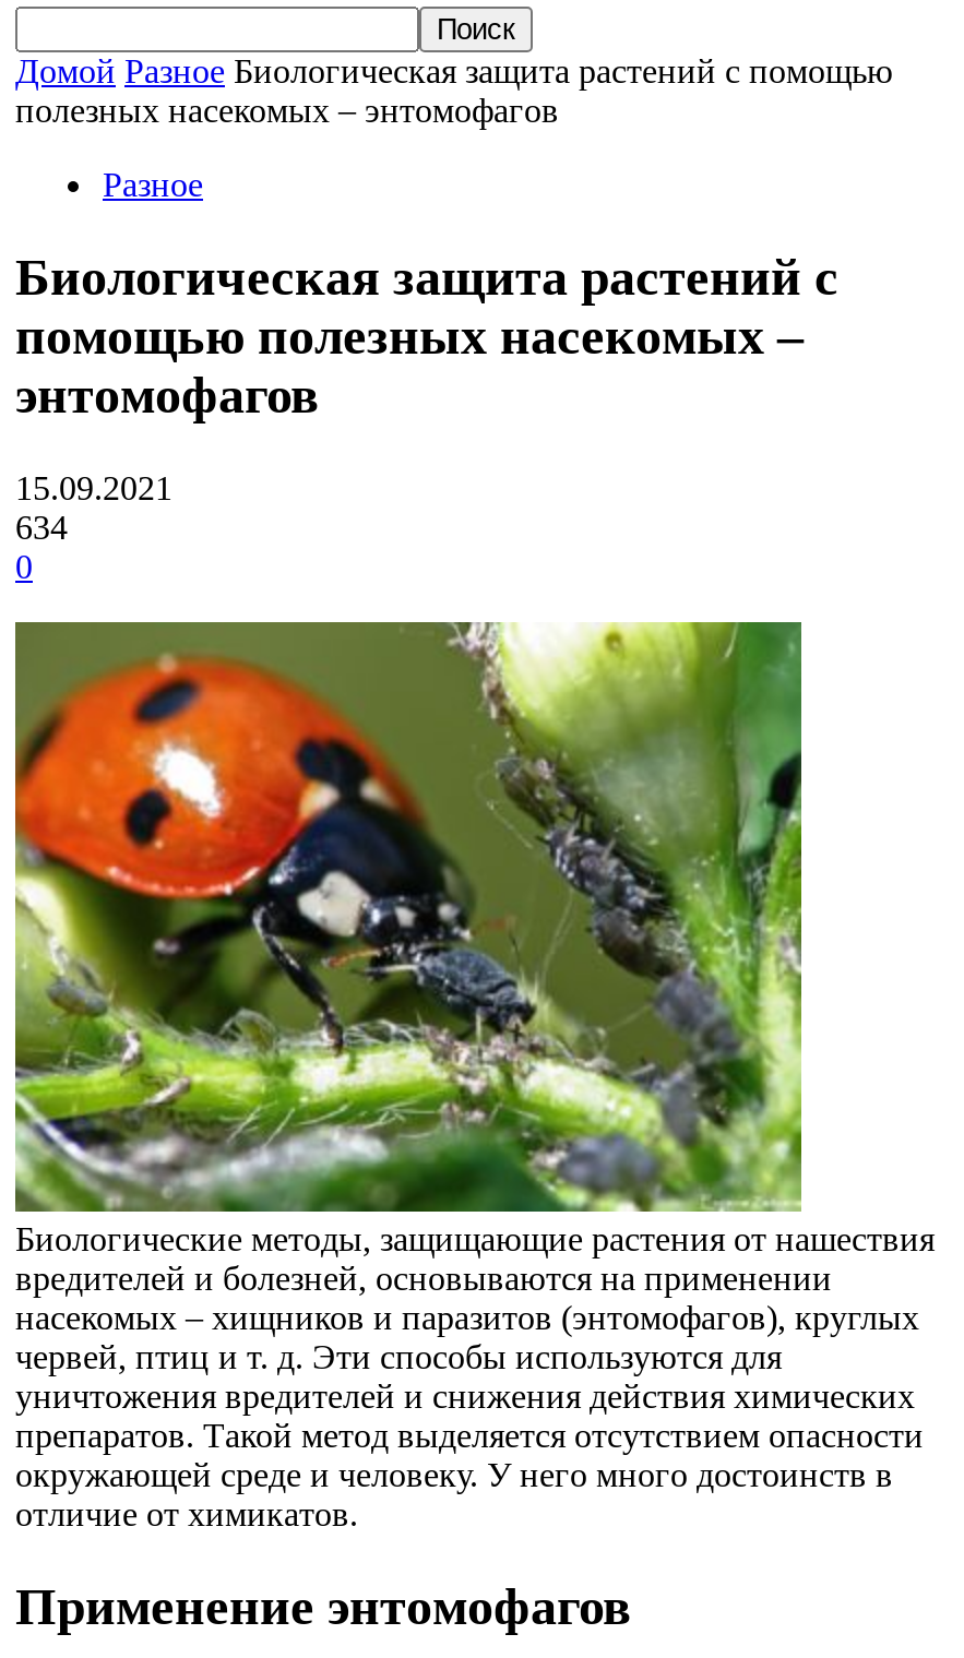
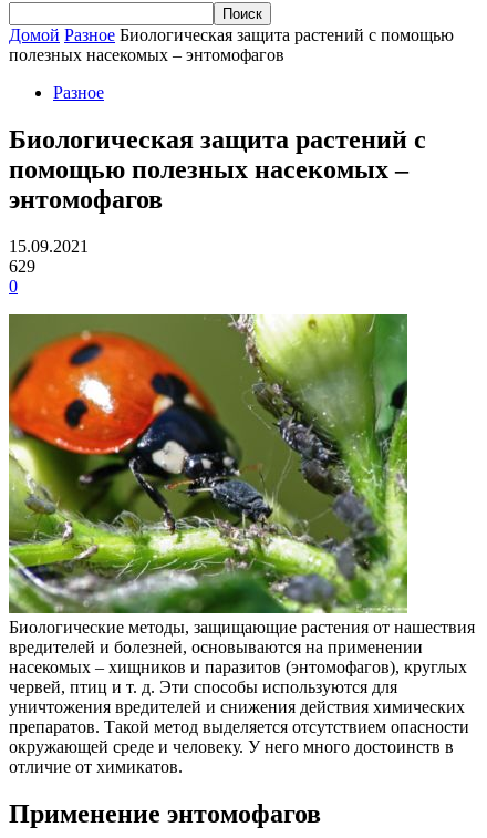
- 634
+ 629
